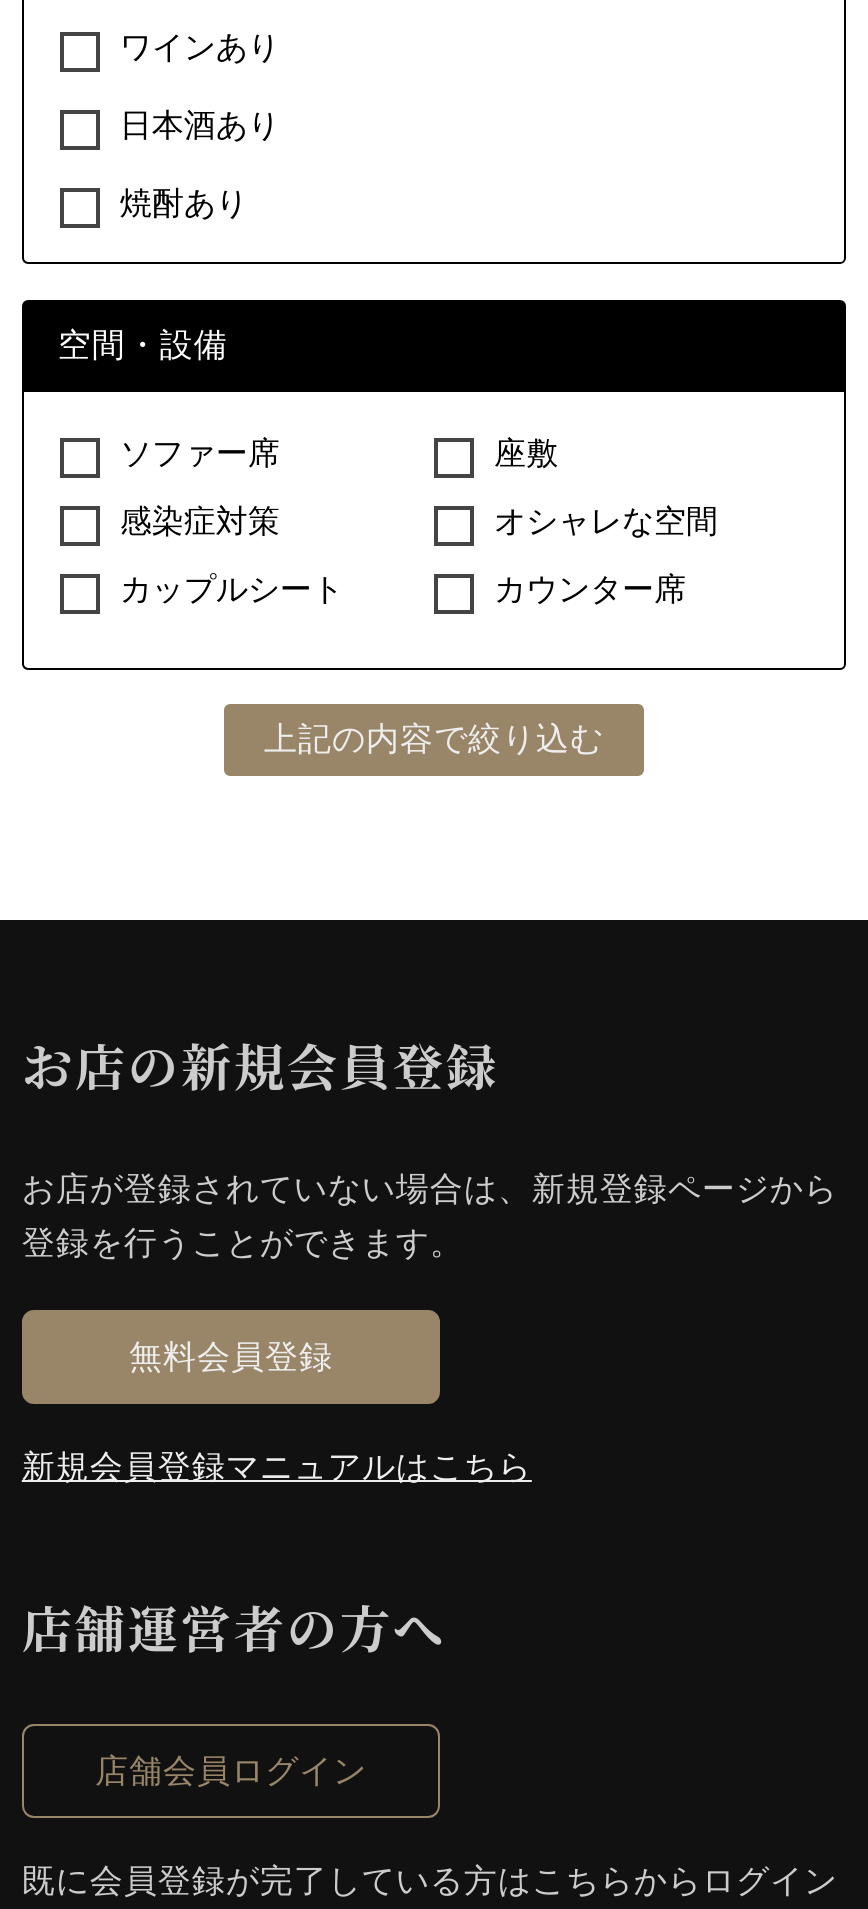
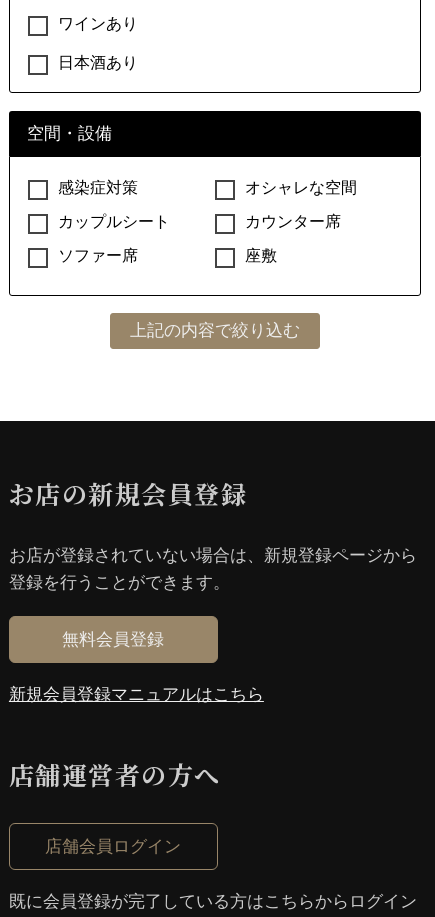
- 焼酎あり

moved down: ソファー席 | 座敷

moved up: 感染症対策 | オシャレな空間 | カップルシート | カウンター席
